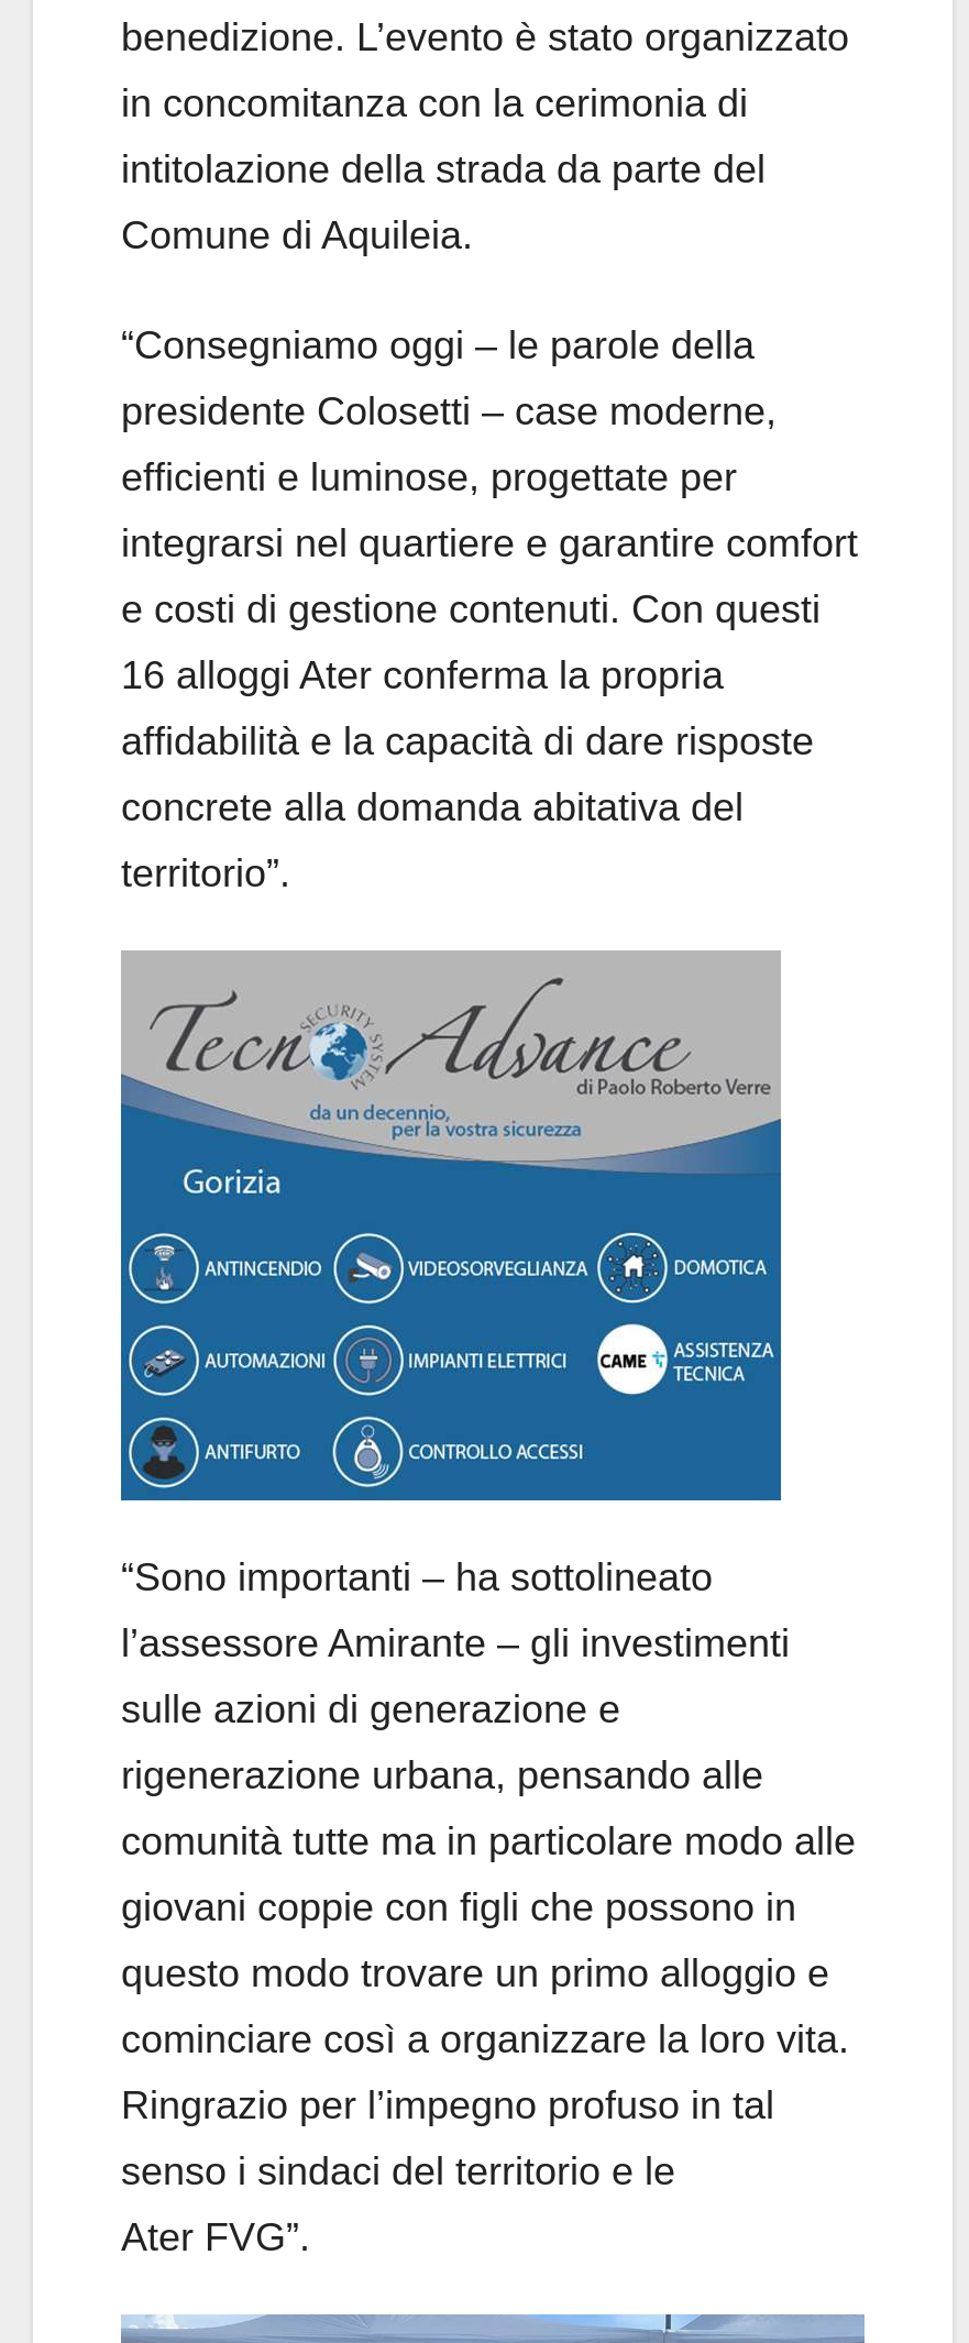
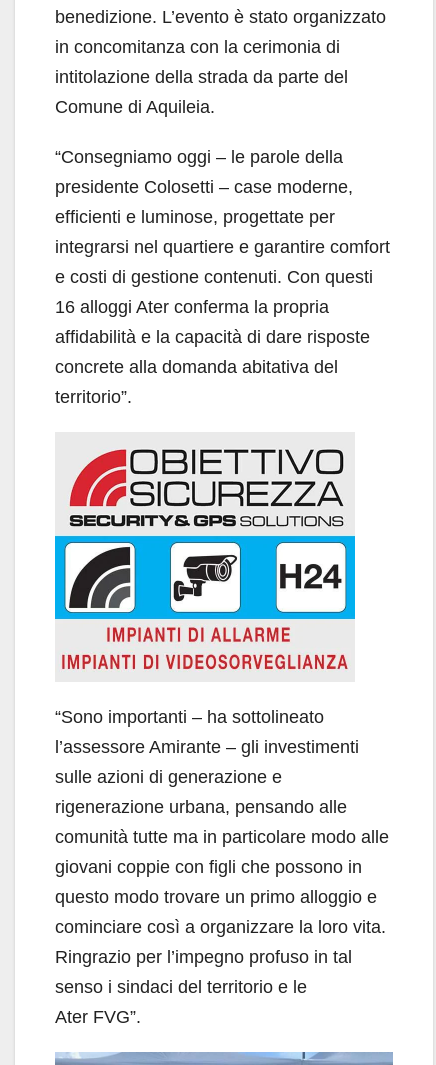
- [image]
+ [image]
